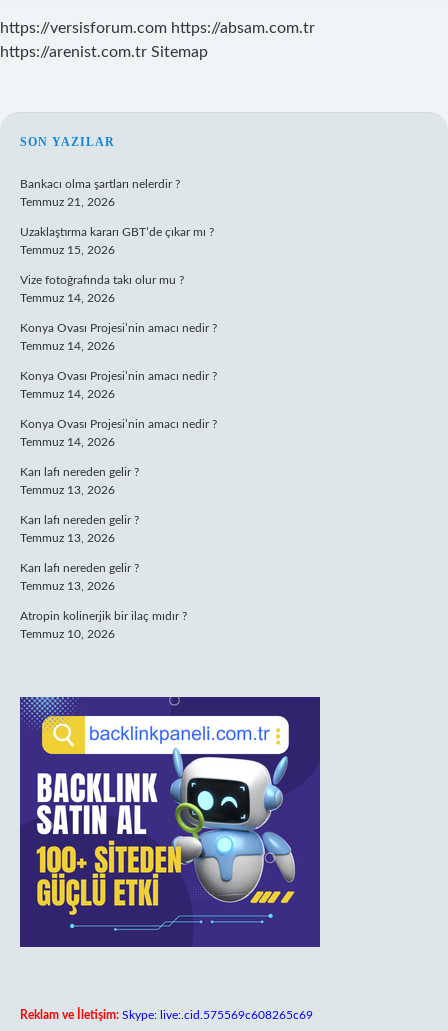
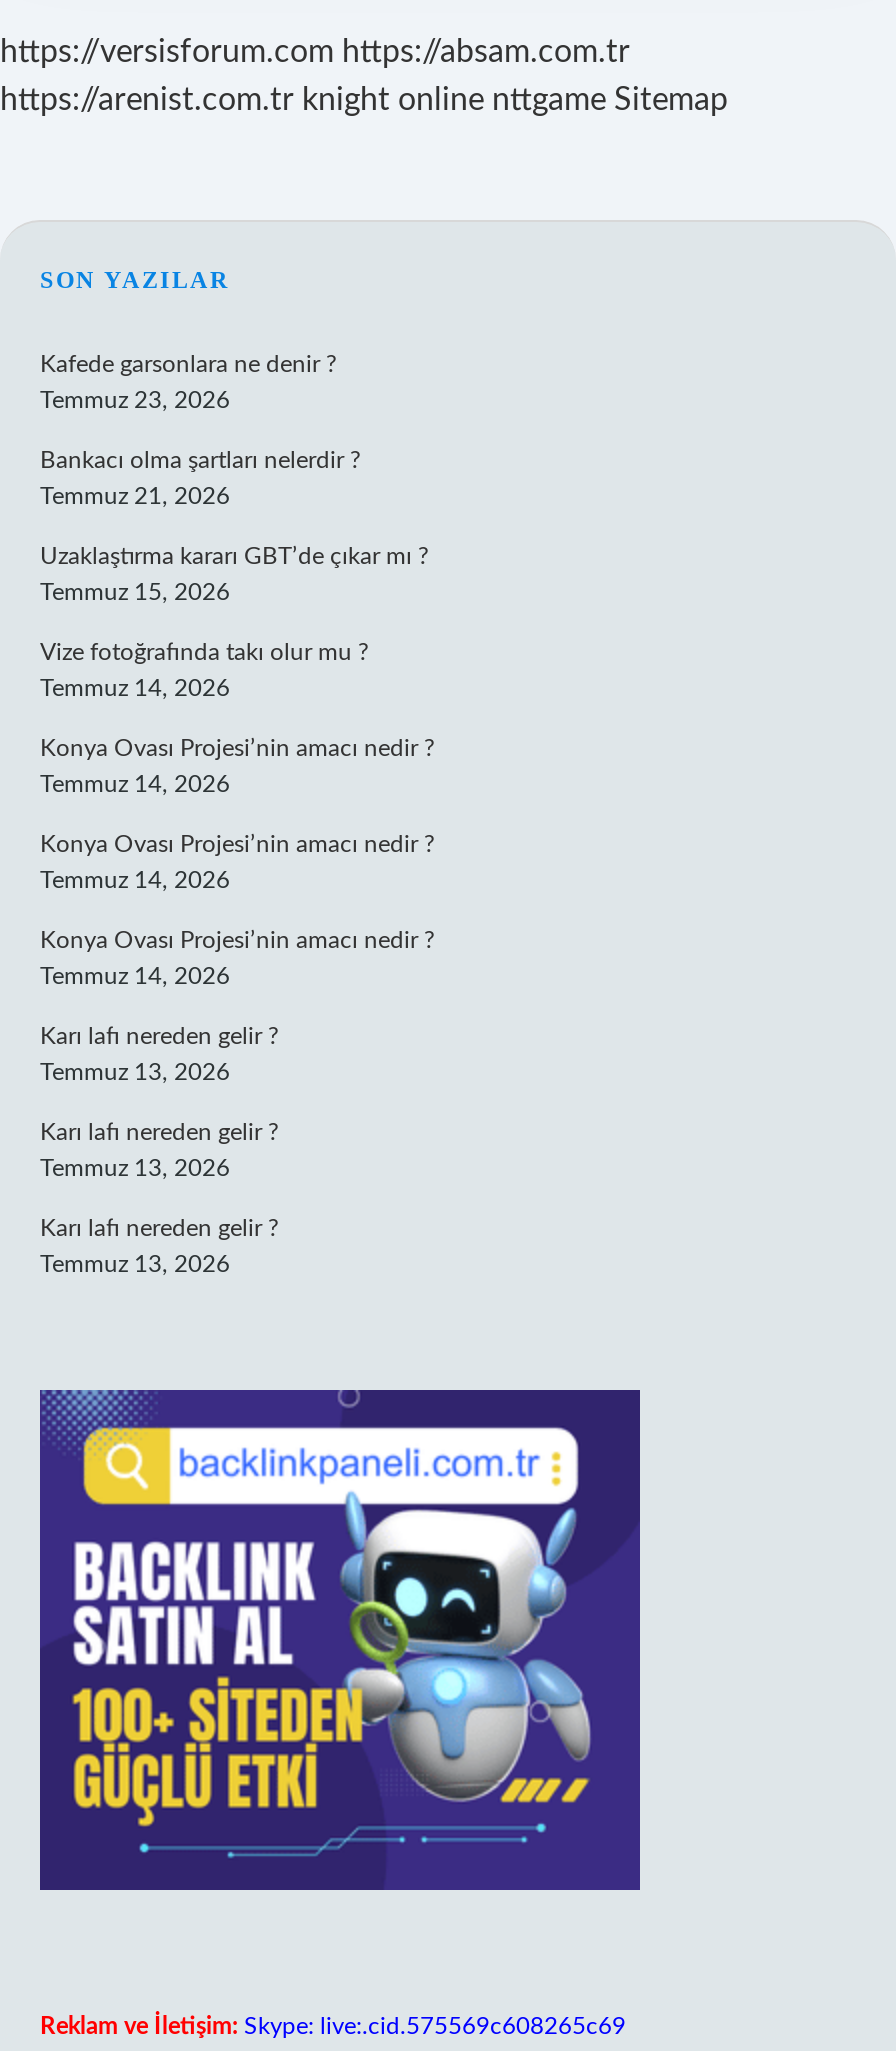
- https://arenist.com.tr Sitemap
+ https://arenist.com.tr knight online nttgame Sitemap

+ Kafede garsonlara ne denir ?
+ Temmuz 23, 2026

moved down: Bankacı olma şartları nelerdir ? | Temmuz 21, 2026 | Uzaklaştırma kararı GBT’de çıkar mı ? | ... | Karı lafı nereden gelir ? | Temmuz 13, 2026

- Atropin kolinerjik bir ilaç mıdır ?
- Temmuz 10, 2026
